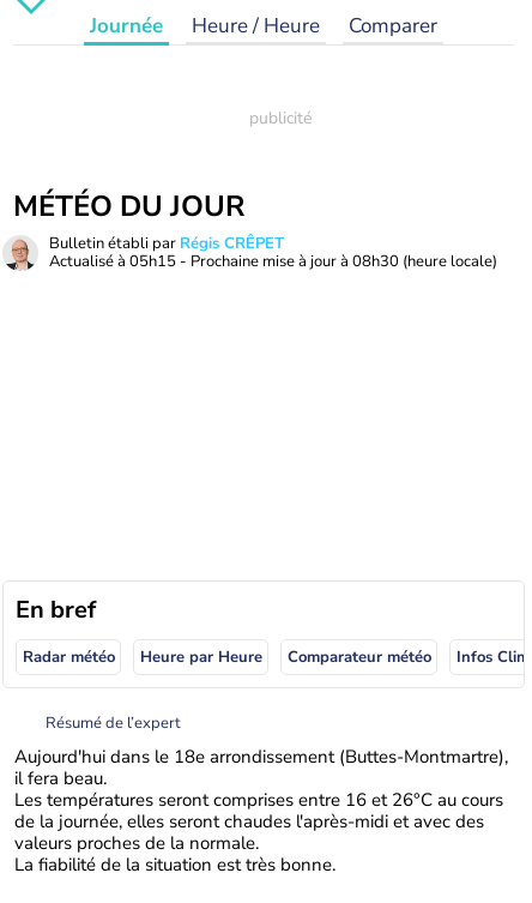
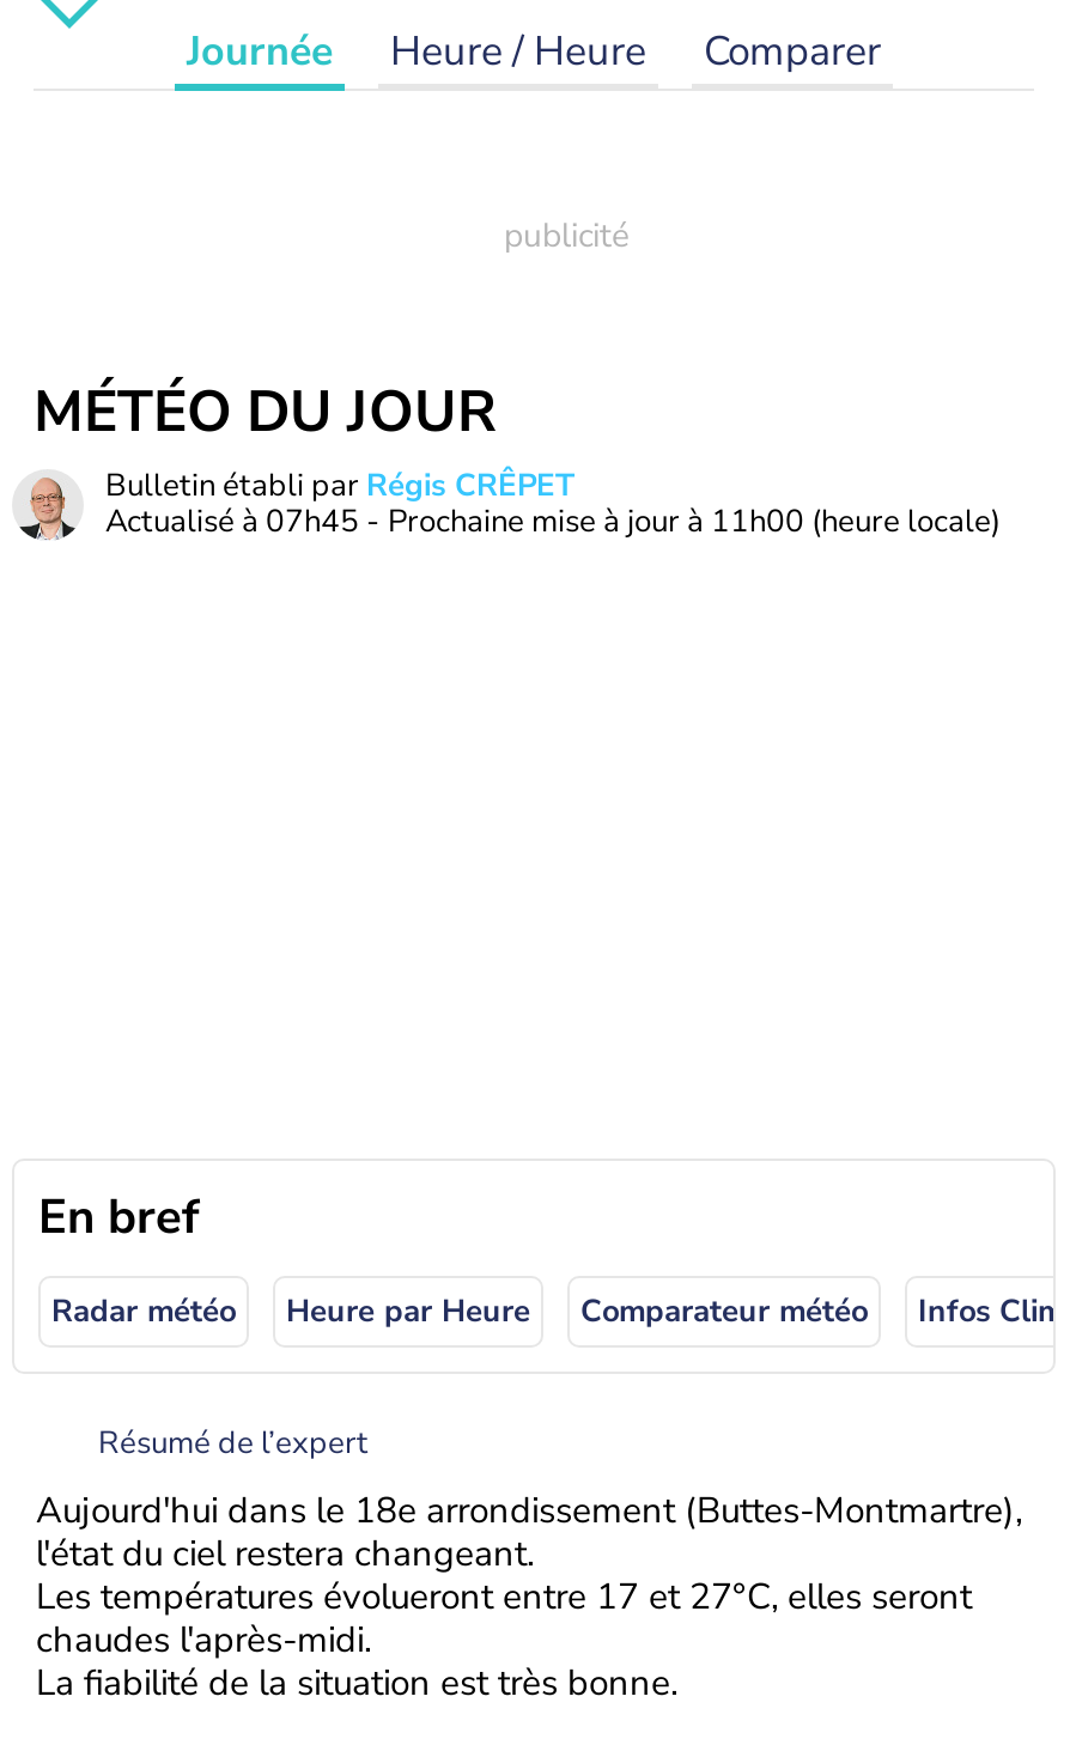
- Actualisé à 05h15 - Prochaine mise à jour à 08h30 (heure locale)
+ Actualisé à 07h45 - Prochaine mise à jour à 11h00 (heure locale)

- il fera beau.
- Les températures seront comprises entre 16 et 26°C au cours
- de la journée, elles seront chaudes l'après-midi et avec des
- valeurs proches de la normale.
+ l'état du ciel restera changeant.
+ Les températures évolueront entre 17 et 27°C, elles seront
+ chaudes l'après-midi.
